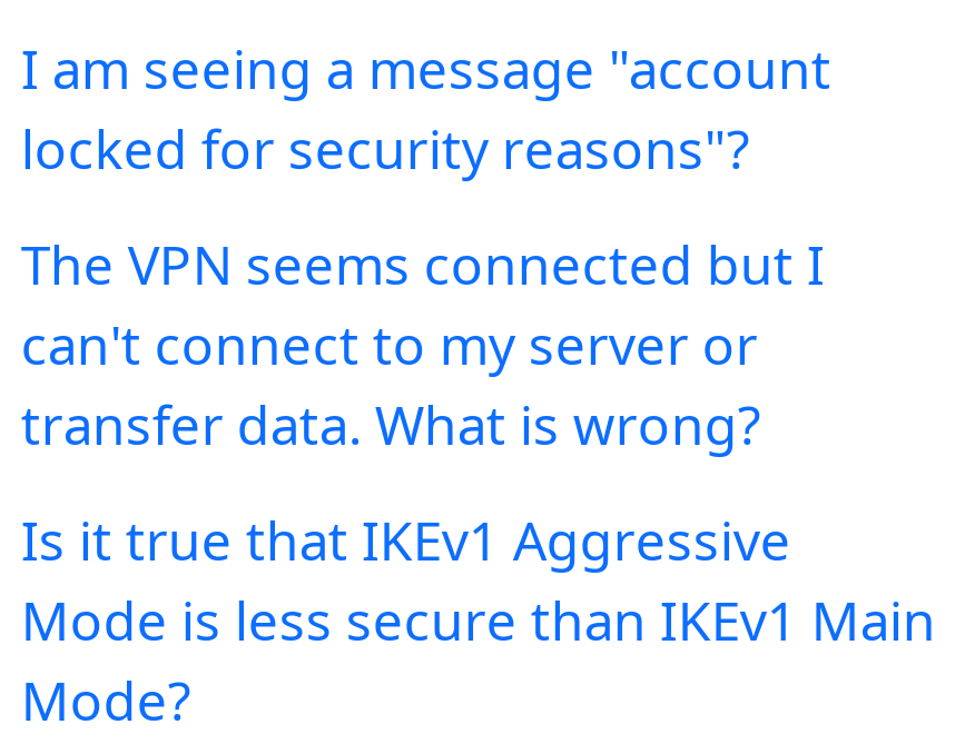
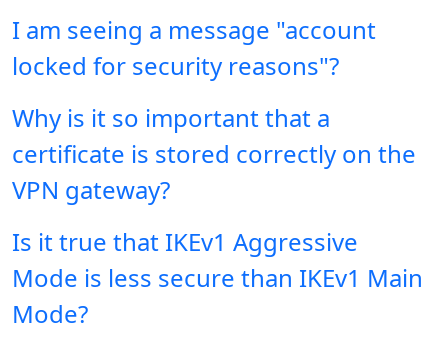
- The VPN seems connected but I
- can't connect to my server or
- transfer data. What is wrong?
+ Why is it so important that a
+ certificate is stored correctly on the
+ VPN gateway?
